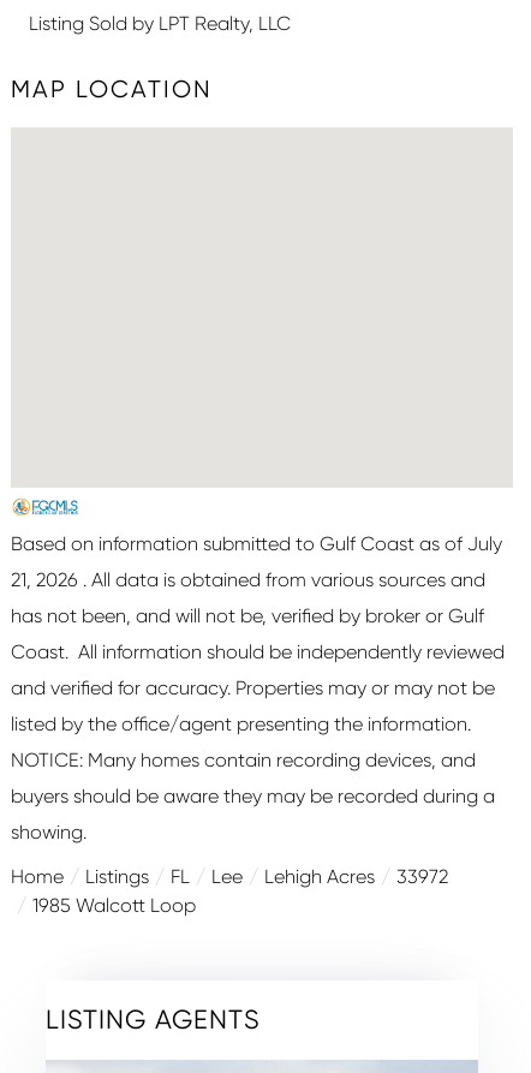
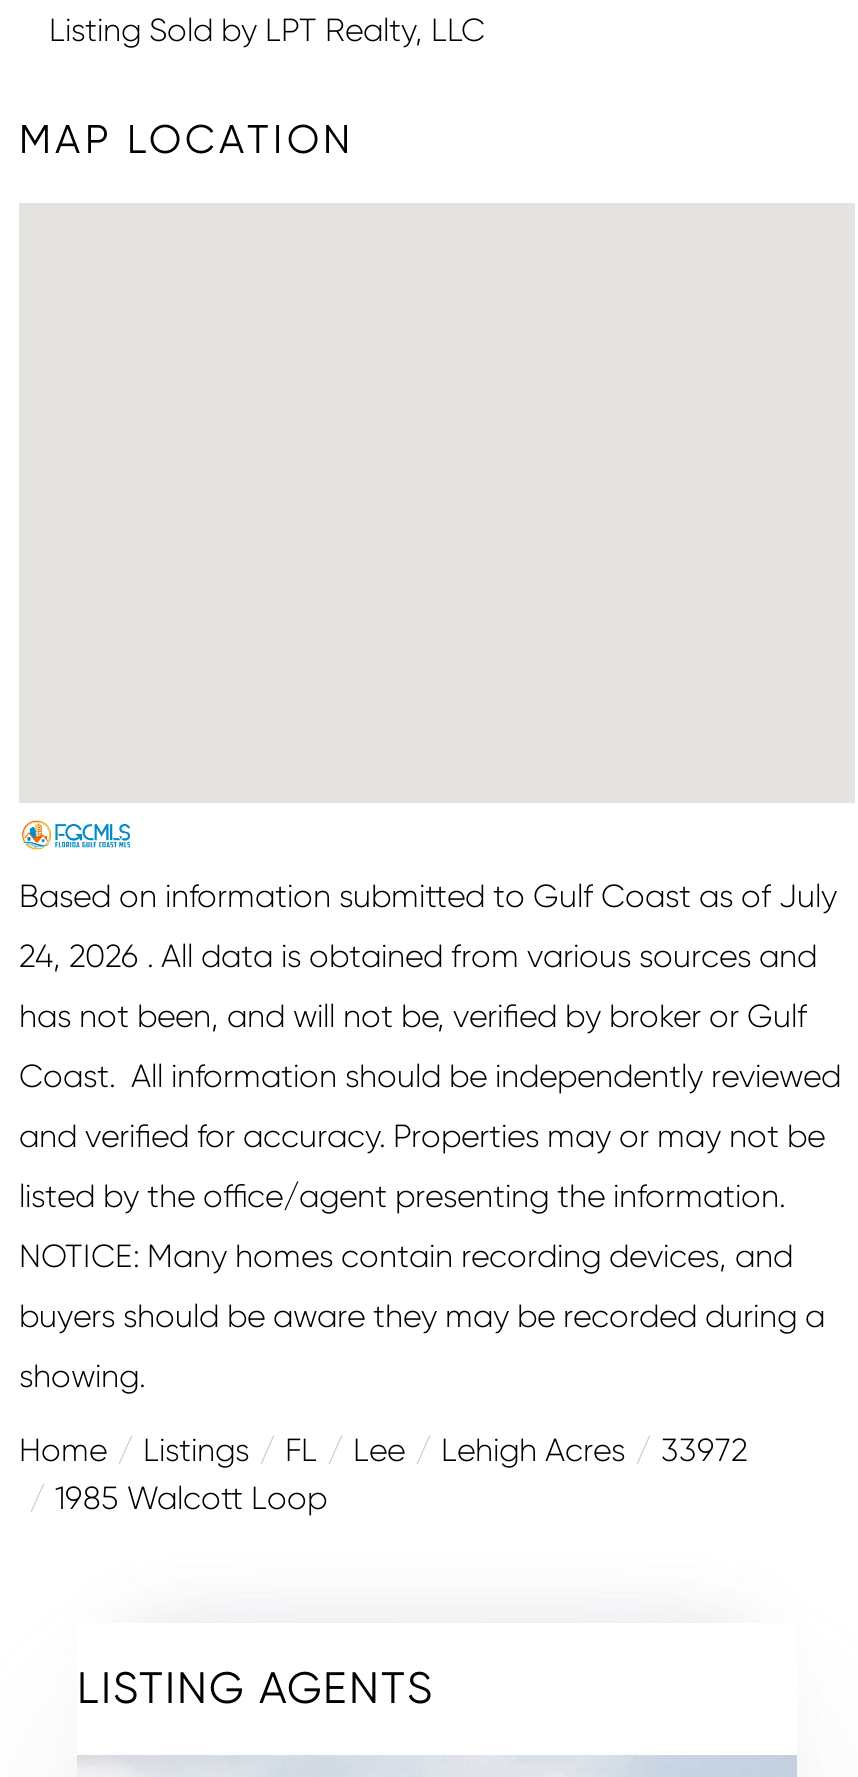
- 21, 2026 . All data is obtained from various sources and
+ 24, 2026 . All data is obtained from various sources and
